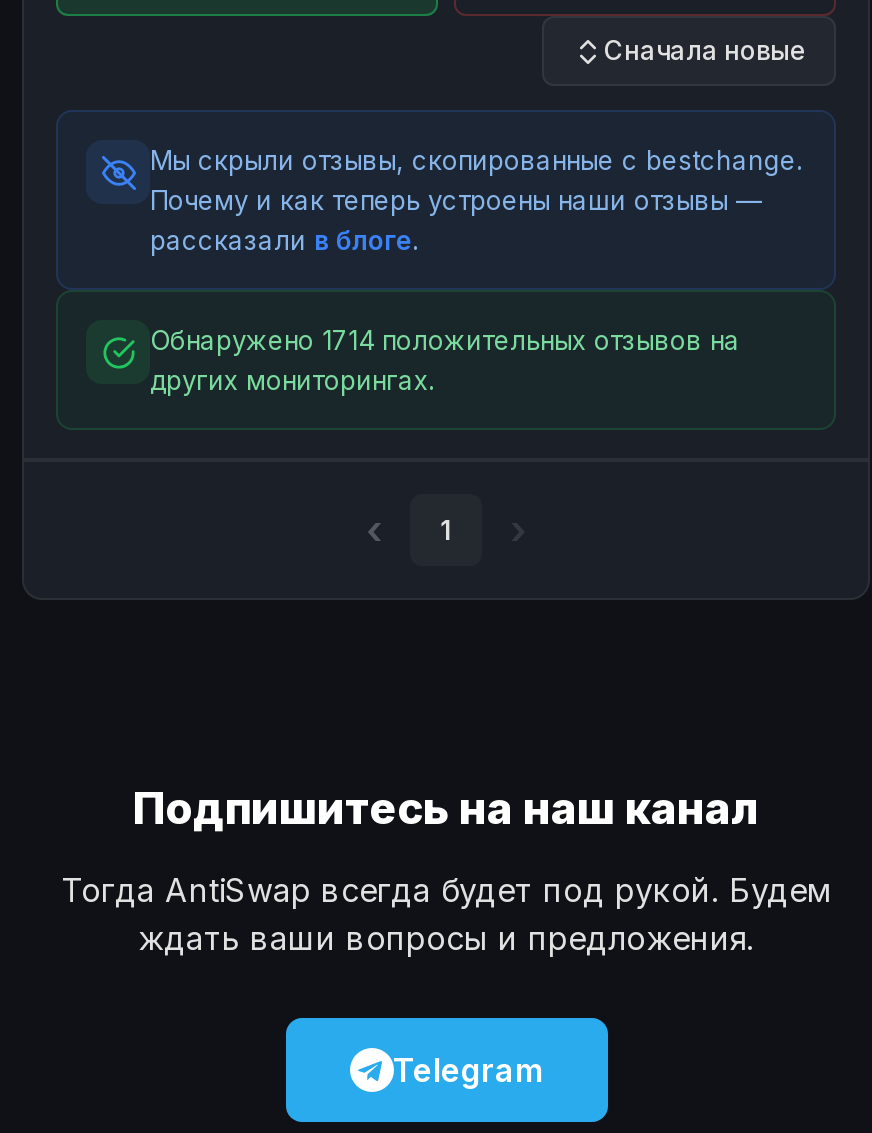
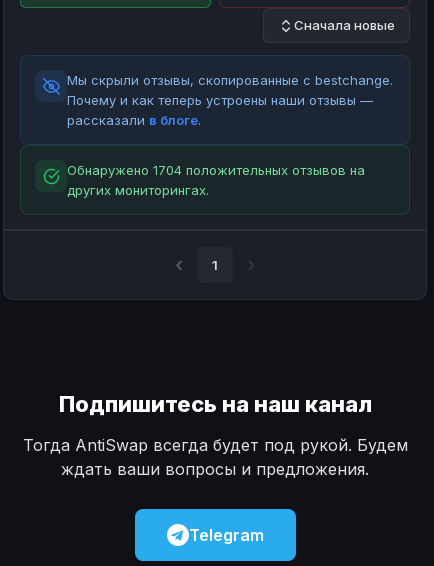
- Обнаружено 1714 положительных отзывов на
+ Обнаружено 1704 положительных отзывов на
